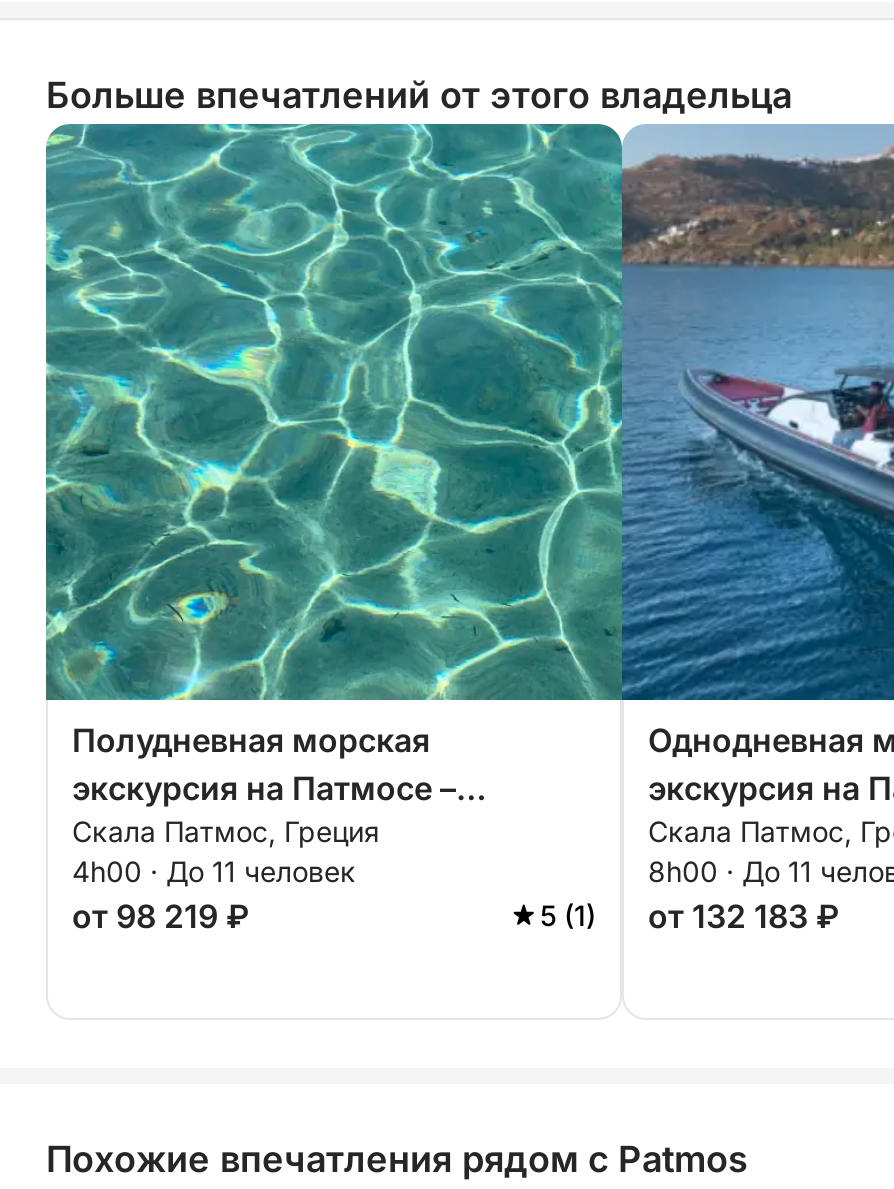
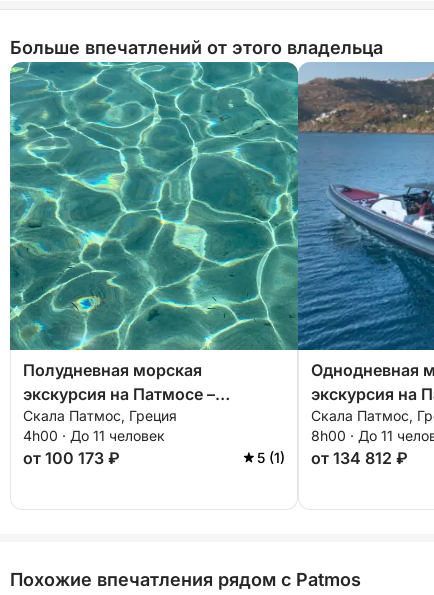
- от 98 219 ₽
+ от 100 173 ₽

- 5 (1) от 132 183 ₽
+ 5 (1) от 134 812 ₽
